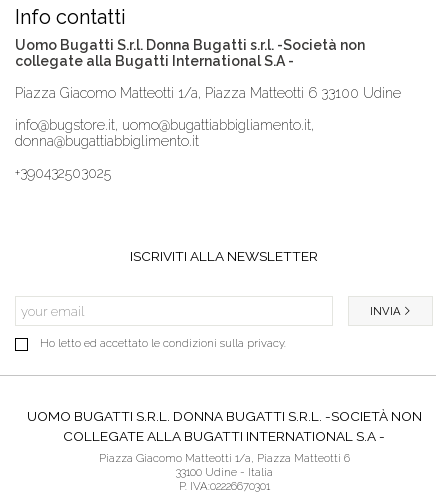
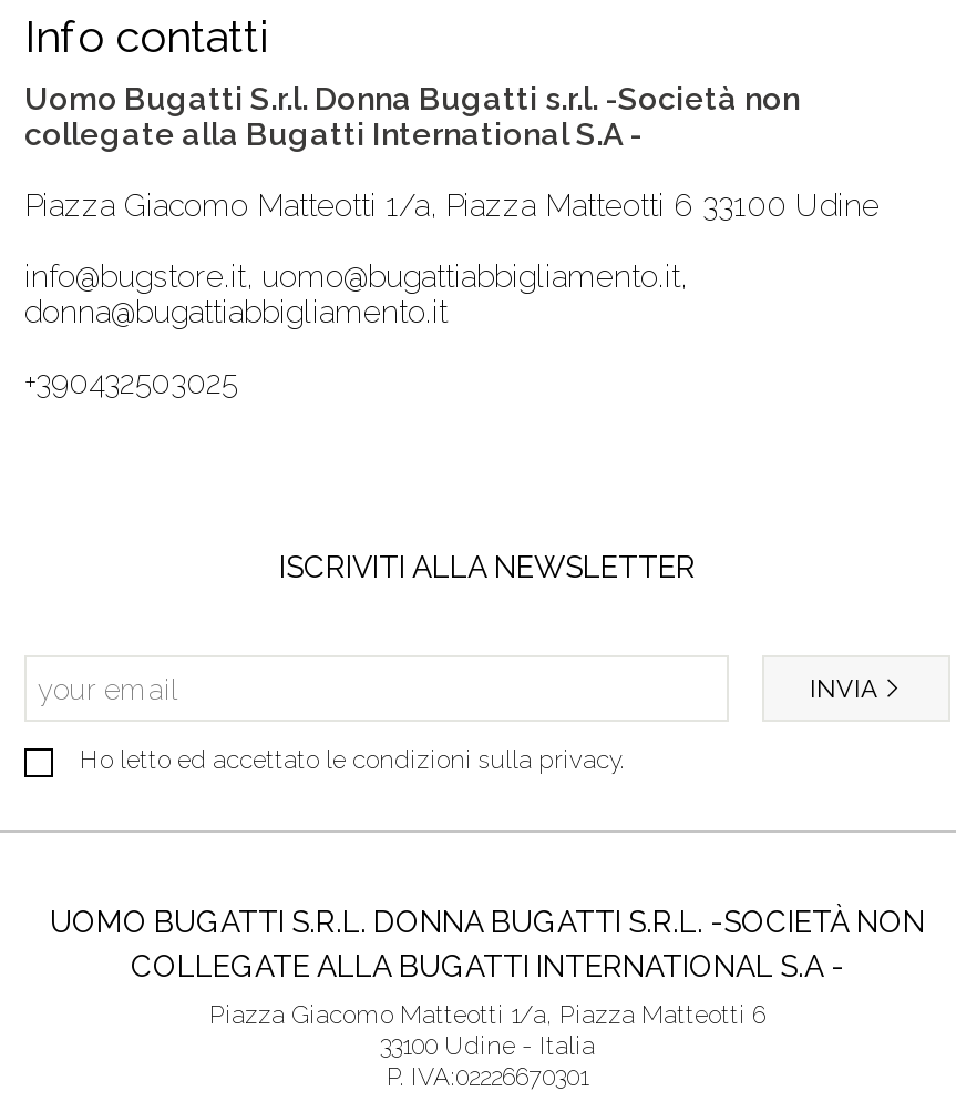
- donna@bugattiabbiglimento.it
+ donna@bugattiabbigliamento.it
